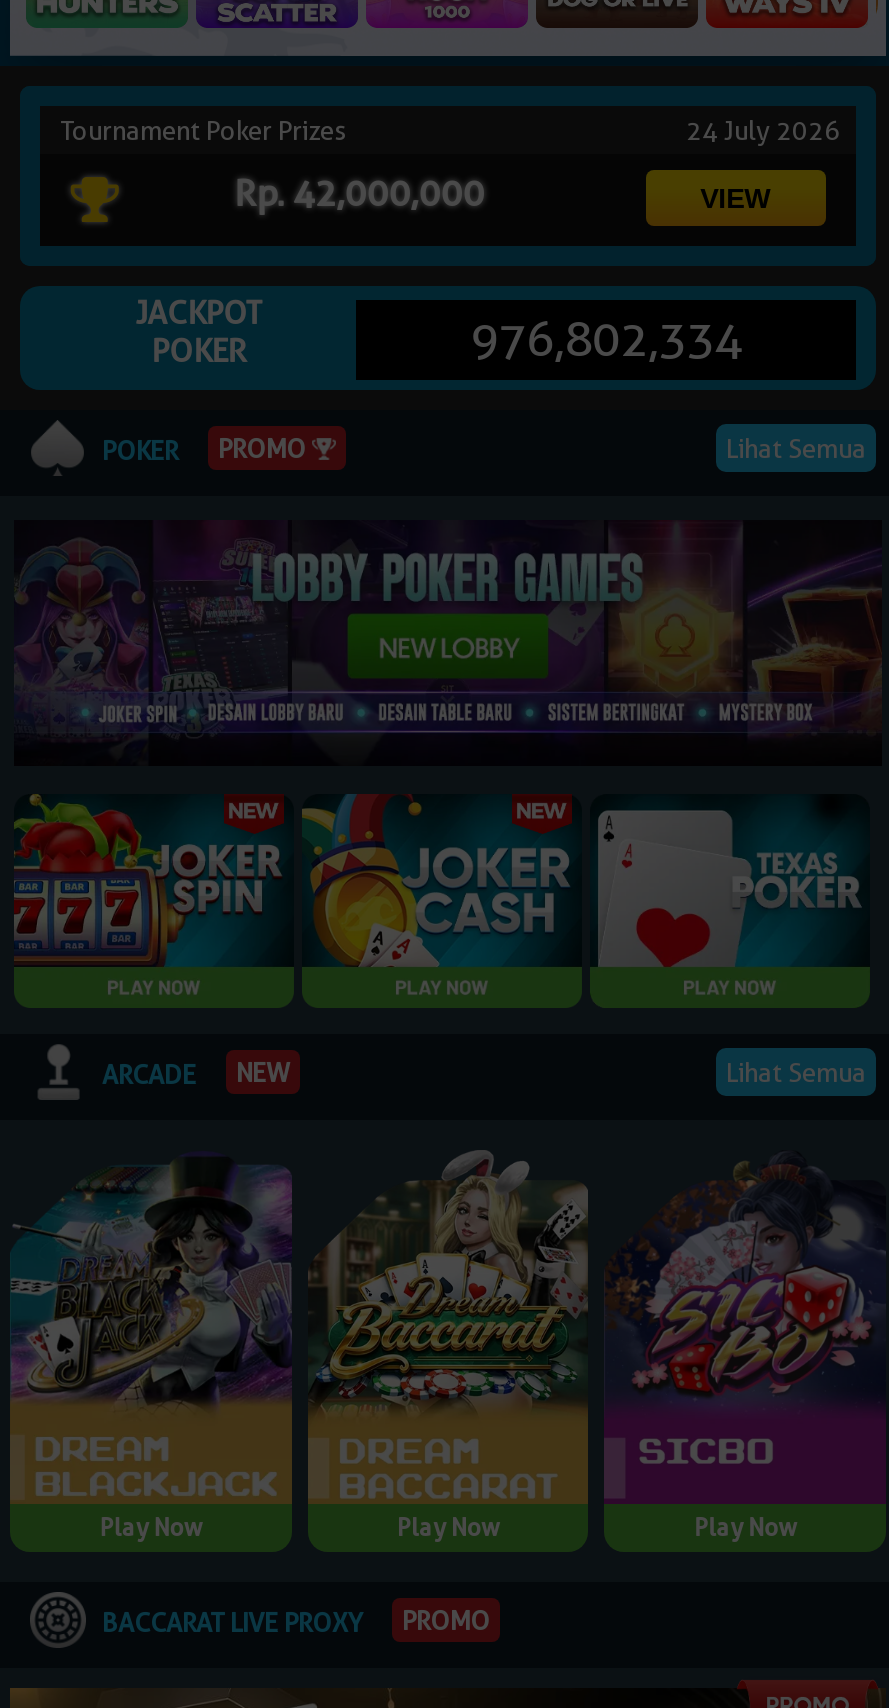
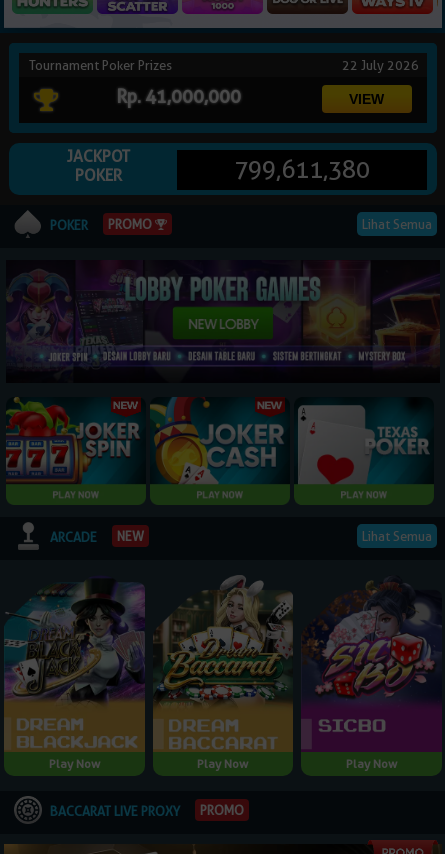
- 24 July 2026
+ 22 July 2026

- Rp. 42,000,000
+ Rp. 41,000,000

- 976,802,334
+ 799,611,380
